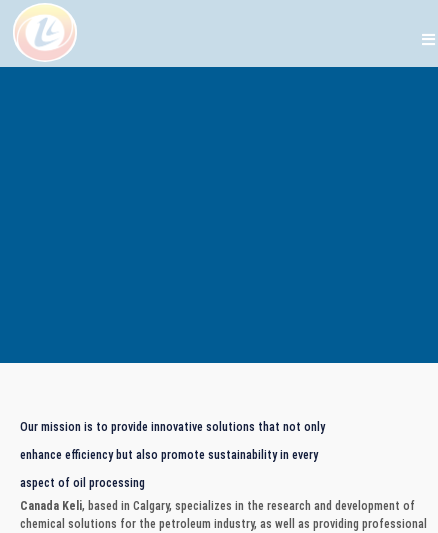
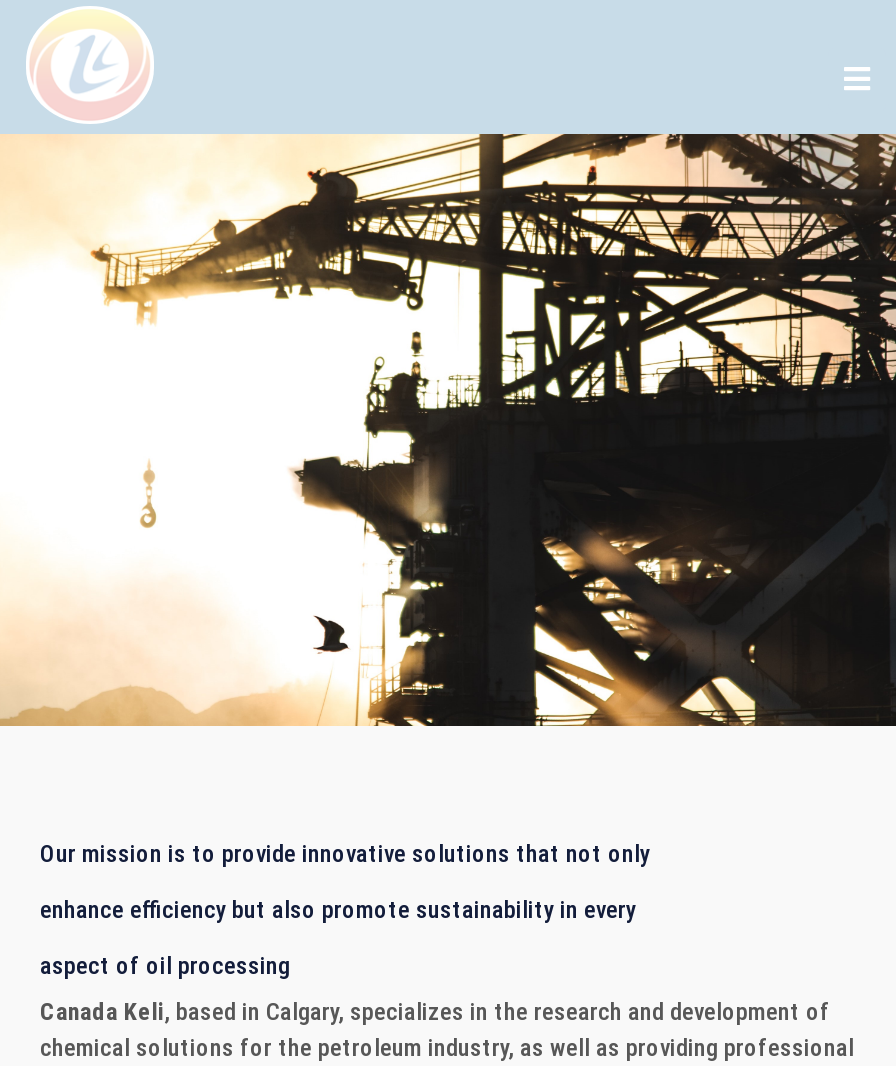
+ [image]
